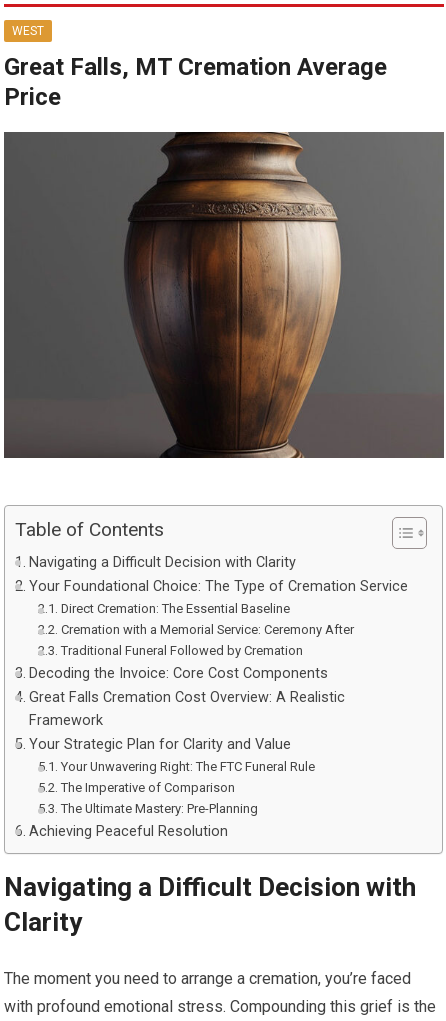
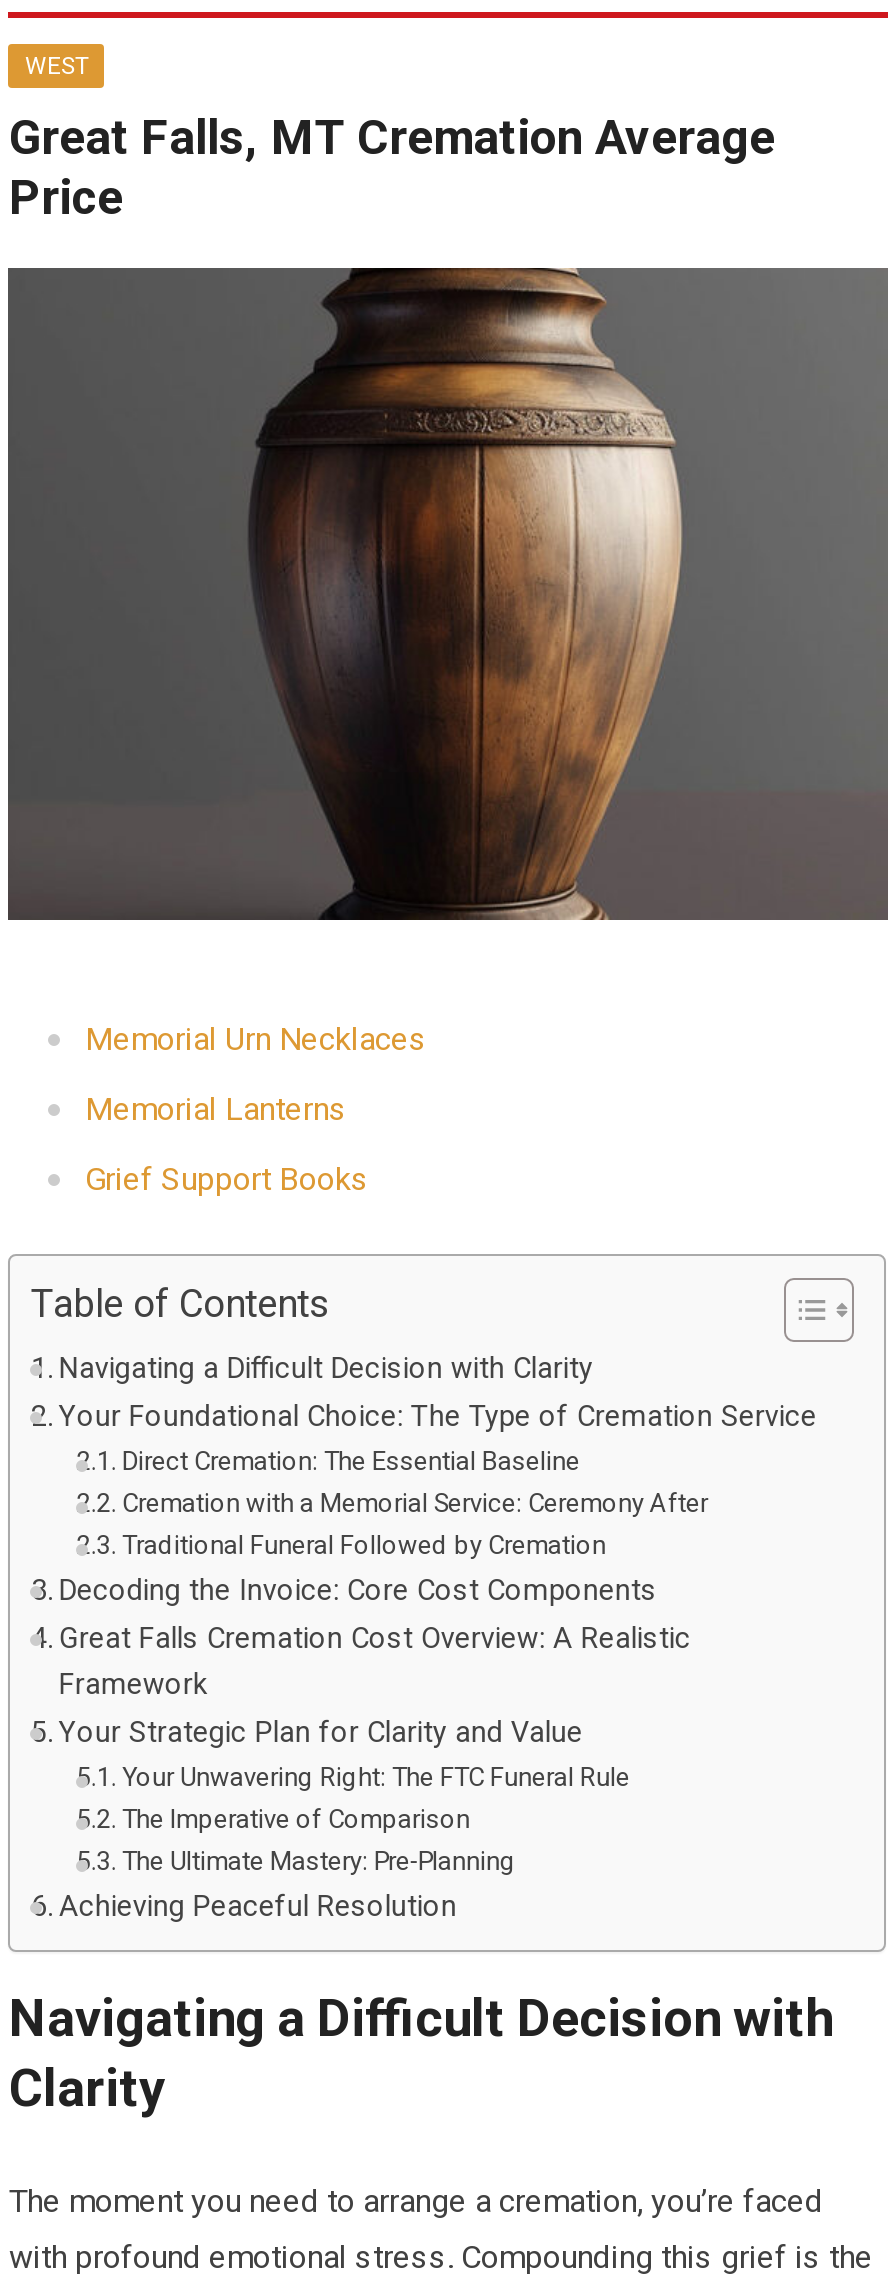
+ Memorial Urn Necklaces
+ Memorial Lanterns
+ Grief Support Books
